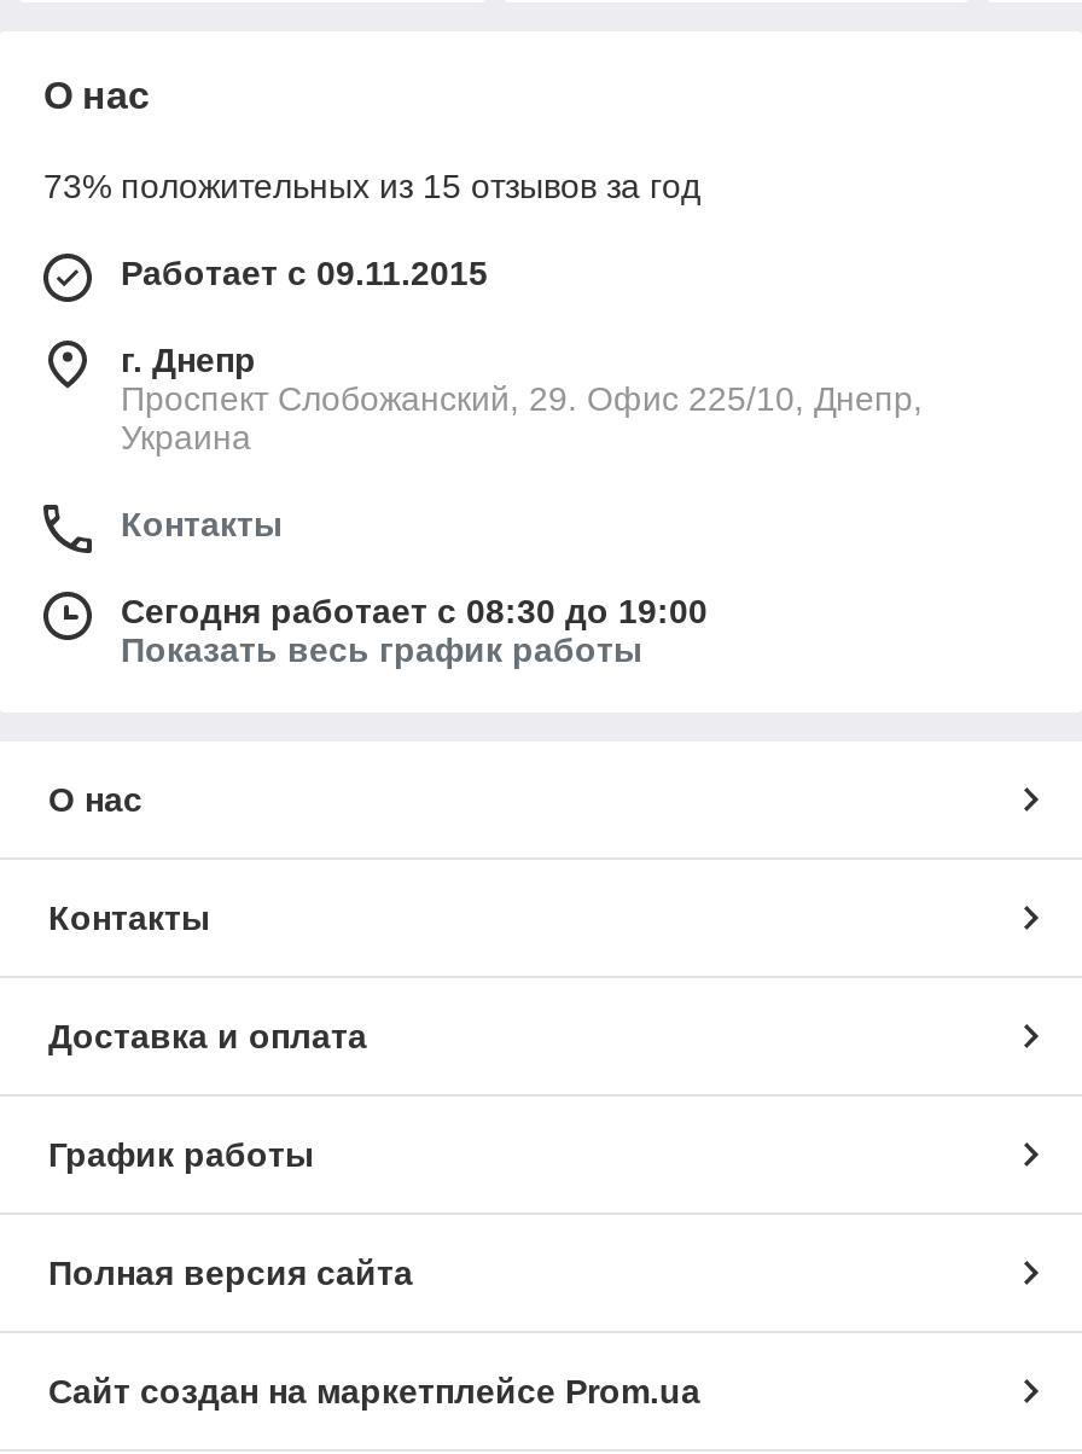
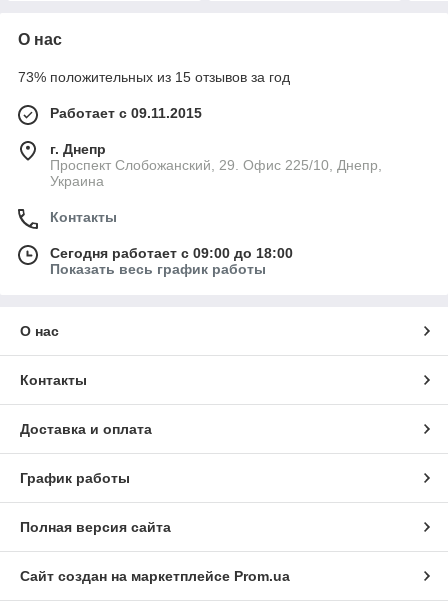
- Сегодня работает с 08:30 до 19:00
+ Сегодня работает с 09:00 до 18:00
